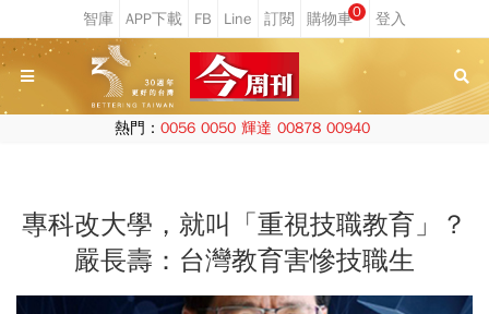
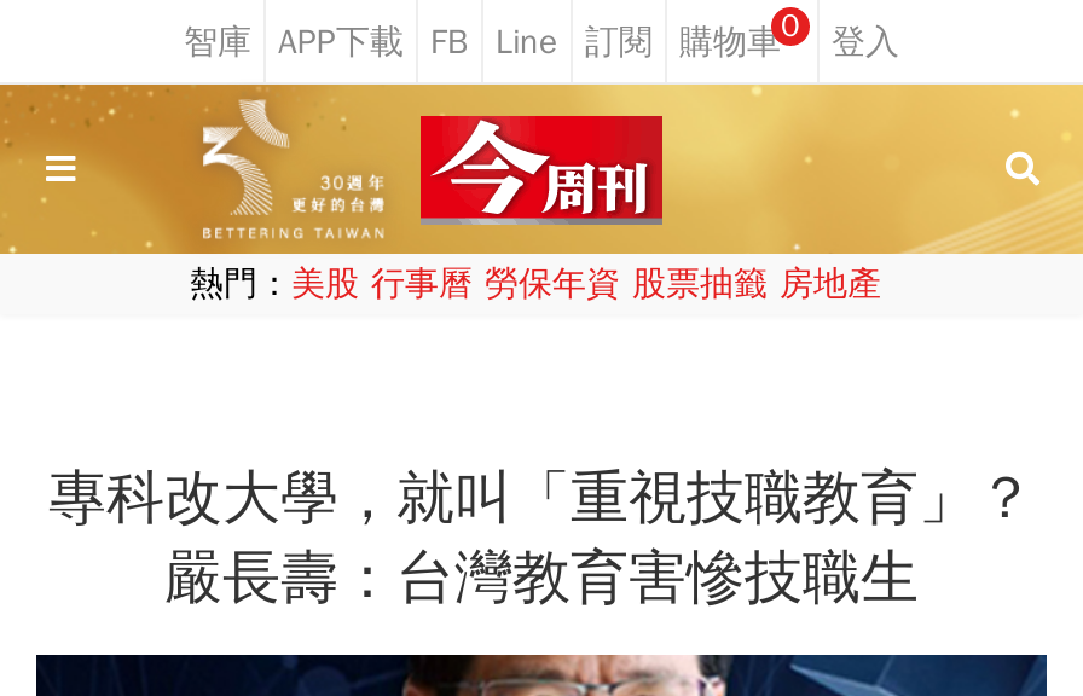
- 熱門：0056 0050 輝達 00878 00940
+ 熱門：美股 行事曆 勞保年資 股票抽籤 房地產
